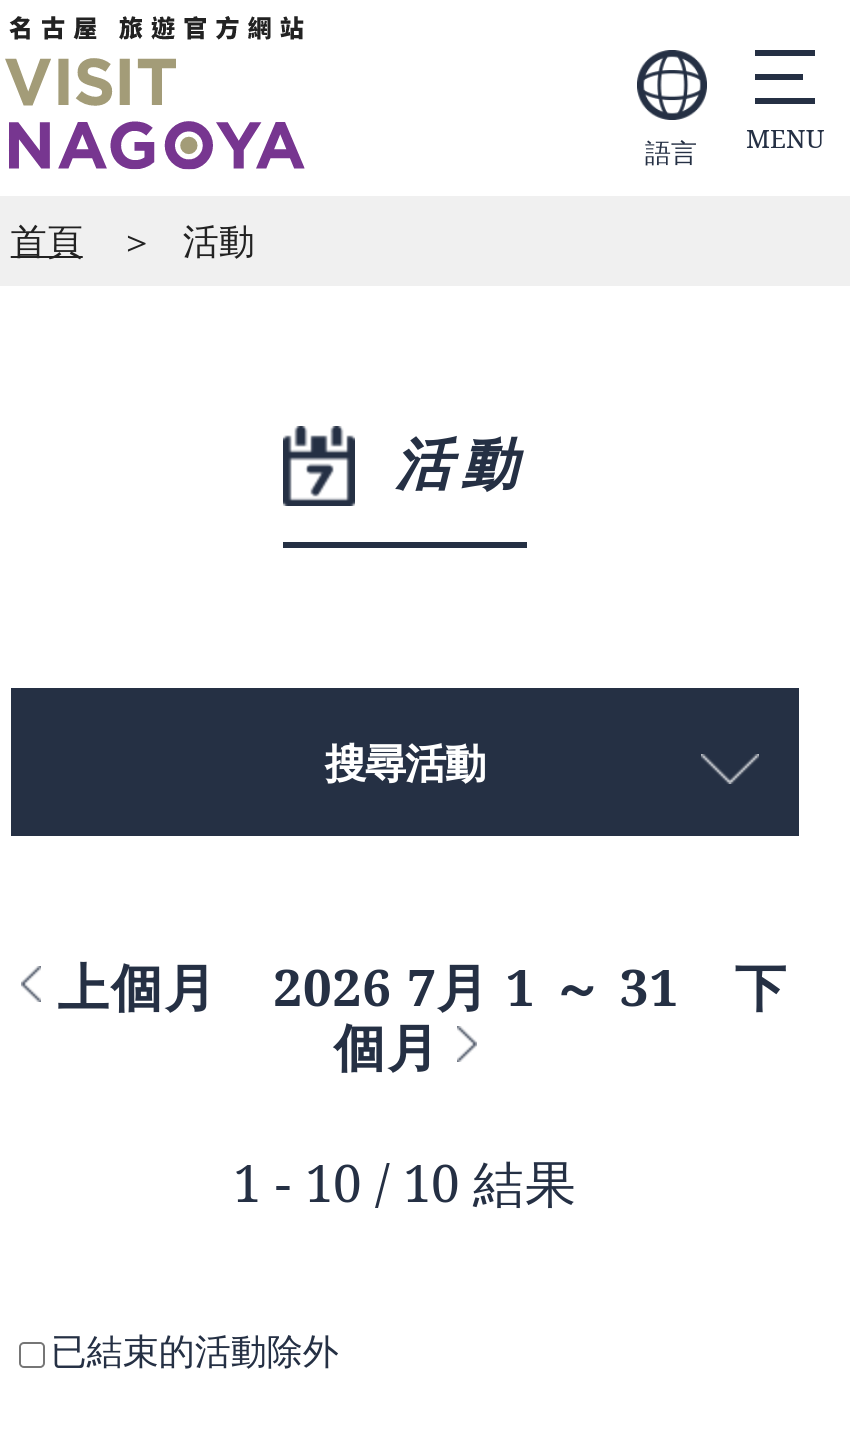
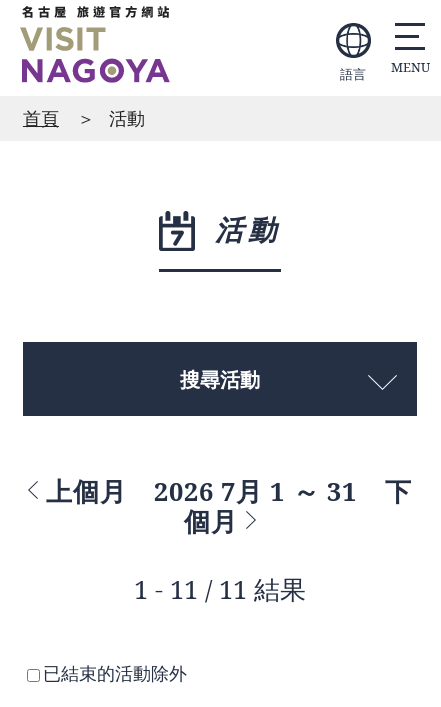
- 1 - 10 / 10 結果
+ 1 - 11 / 11 結果
